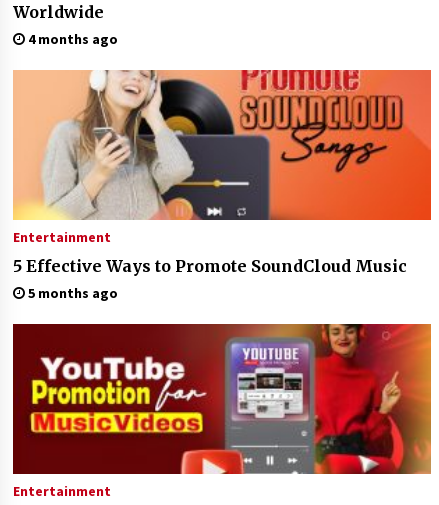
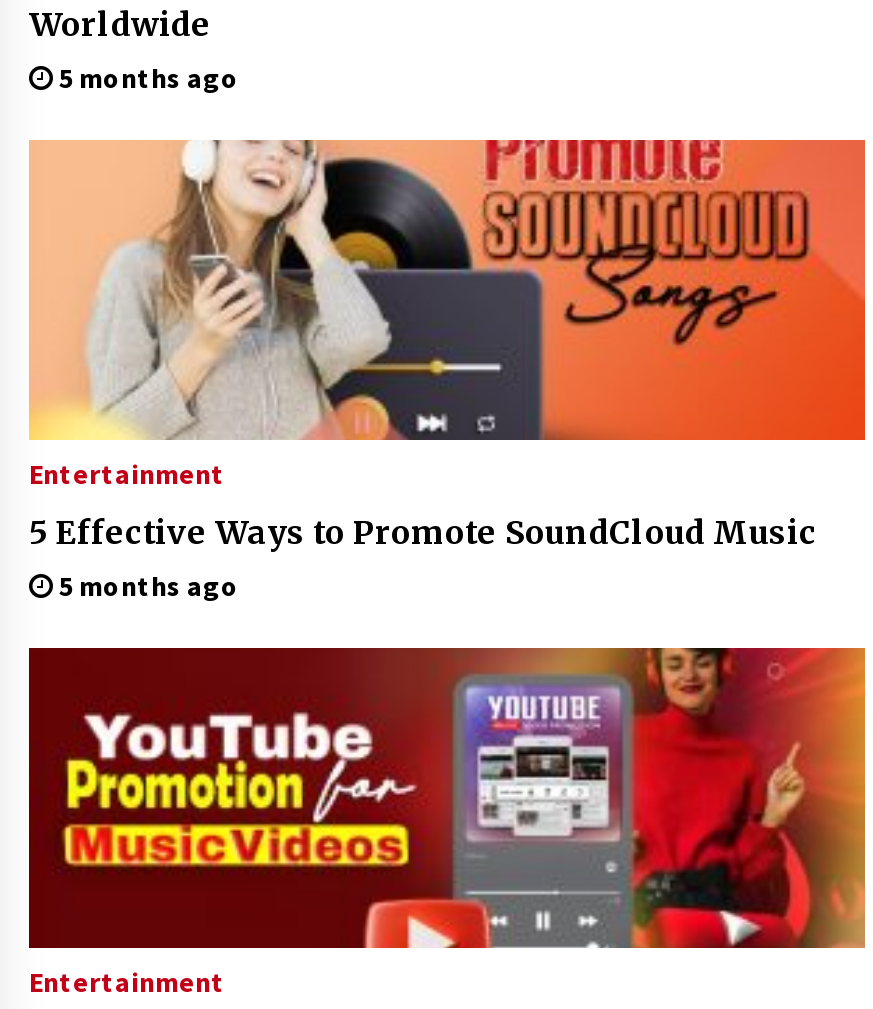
- 4 months ago
+ 5 months ago
